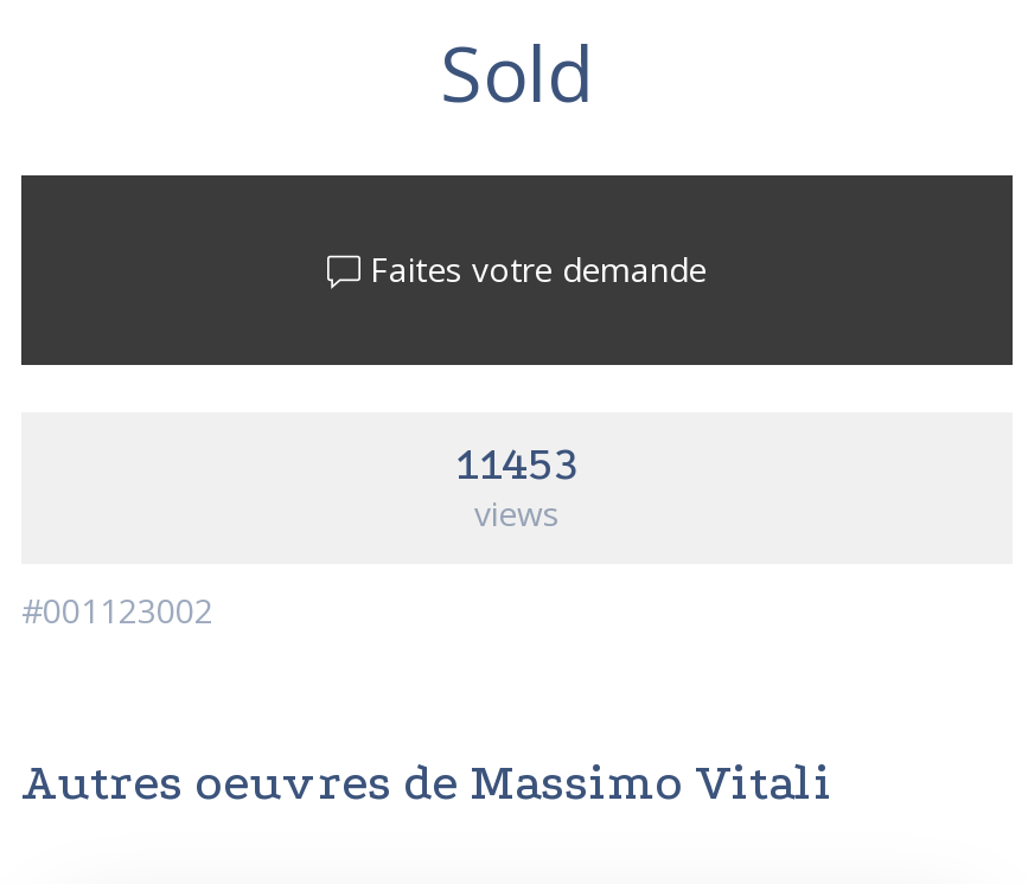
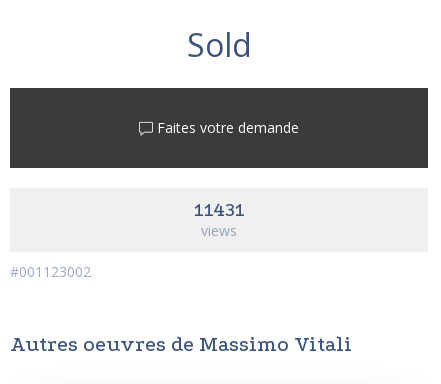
- 11453
+ 11431
